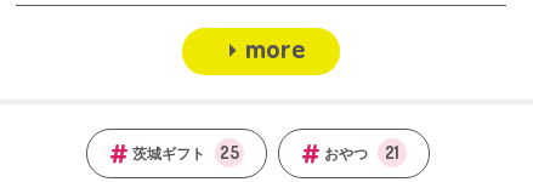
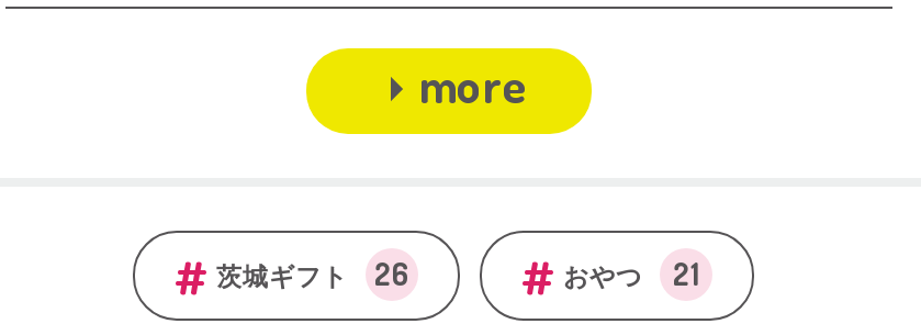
- 茨城ギフト 25
+ 茨城ギフト 26
